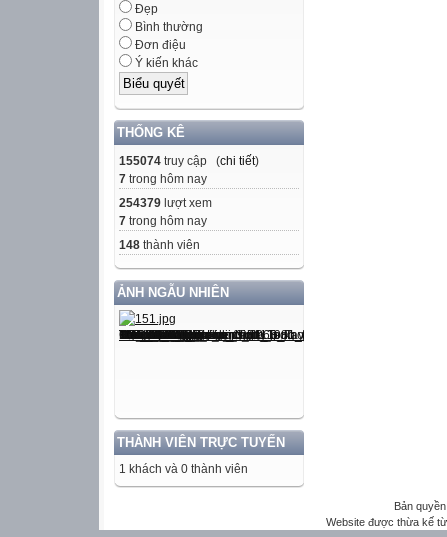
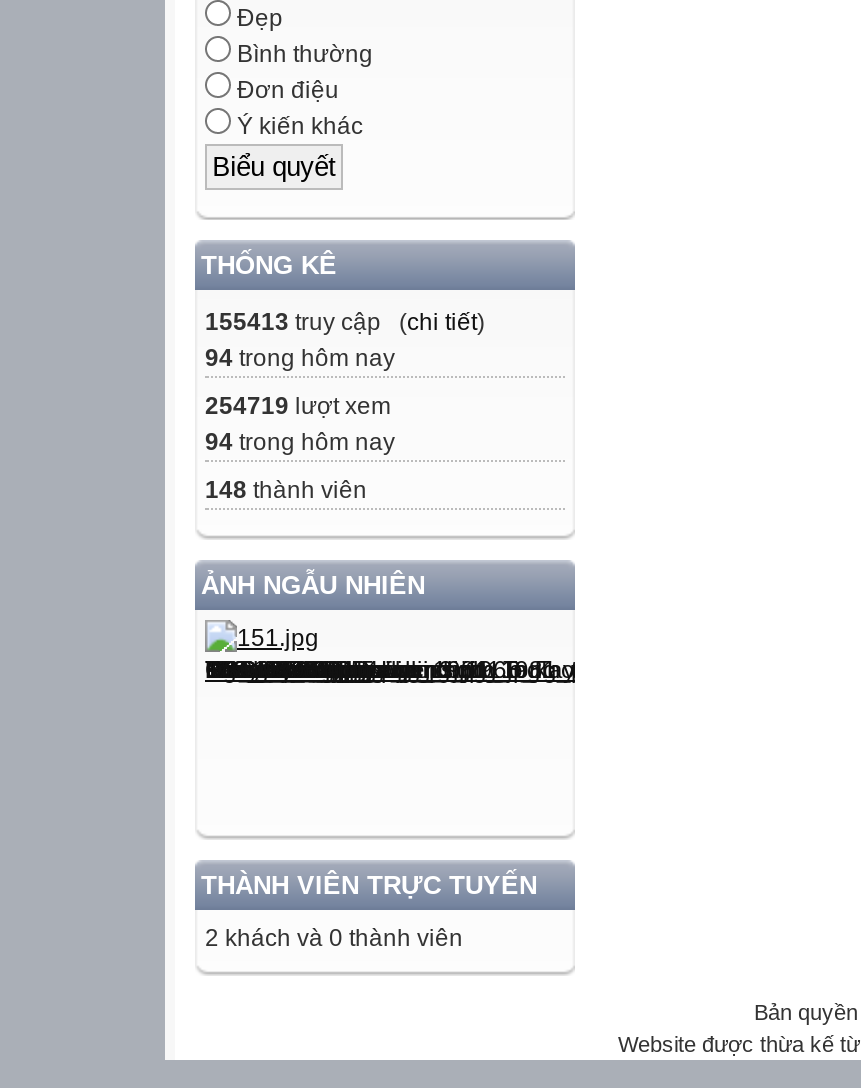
- 155074 truy cập (chi tiết)
+ 155413 truy cập (chi tiết)

- 7 trong hôm nay
+ 94 trong hôm nay

- 254379 lượt xem
+ 254719 lượt xem

- 7 trong hôm nay
+ 94 trong hôm nay

- 1 khách và 0 thành viên
+ 2 khách và 0 thành viên
